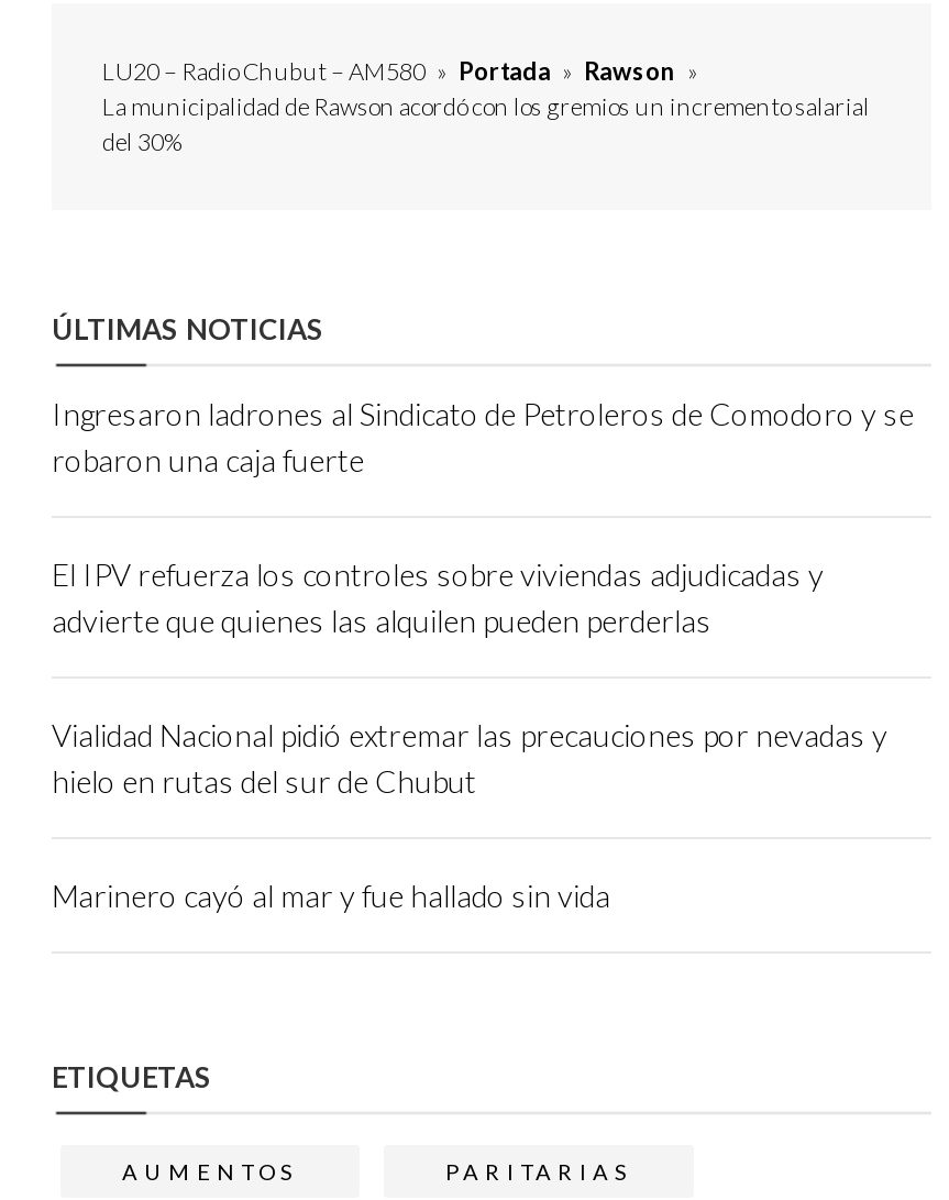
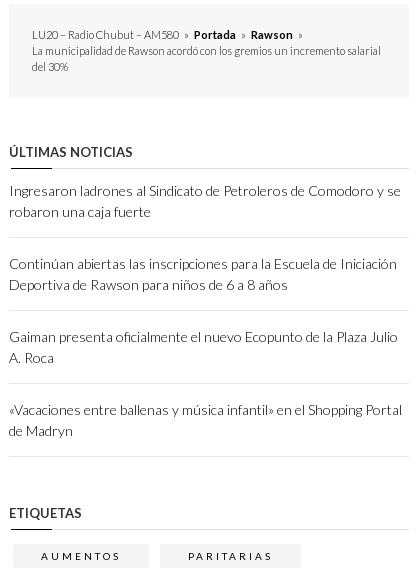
- El IPV refuerza los controles sobre viviendas adjudicadas y
- advierte que quienes las alquilen pueden perderlas
+ Continúan abiertas las inscripciones para la Escuela de Iniciación
+ Deportiva de Rawson para niños de 6 a 8 años

- Vialidad Nacional pidió extremar las precauciones por nevadas y
- hielo en rutas del sur de Chubut
+ Gaiman presenta oficialmente el nuevo Ecopunto de la Plaza Julio
+ A. Roca

- Marinero cayó al mar y fue hallado sin vida
+ «Vacaciones entre ballenas y música infantil» en el Shopping Portal
+ de Madryn
